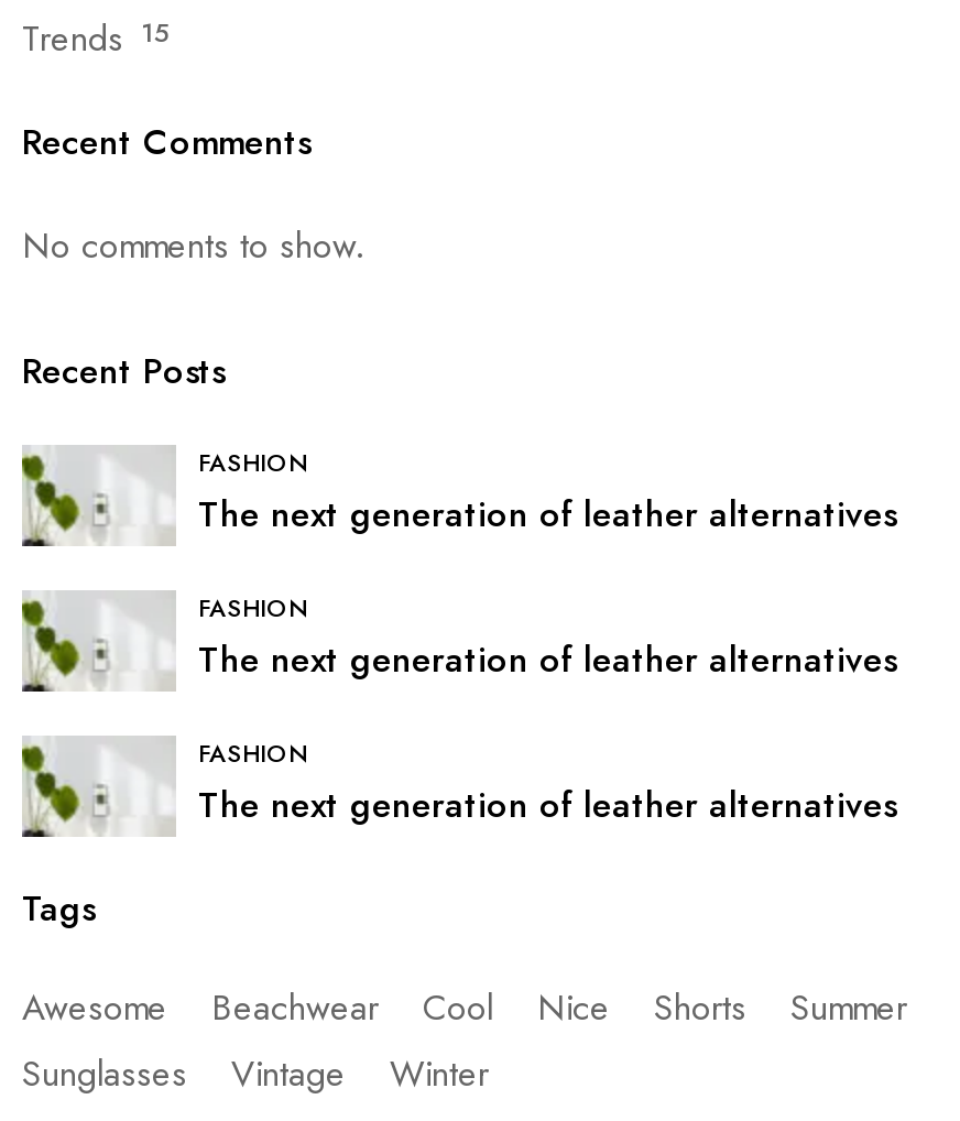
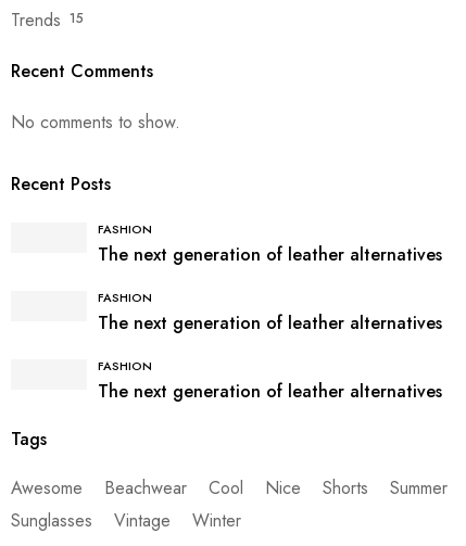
- [image]

- [image]

- [image]
